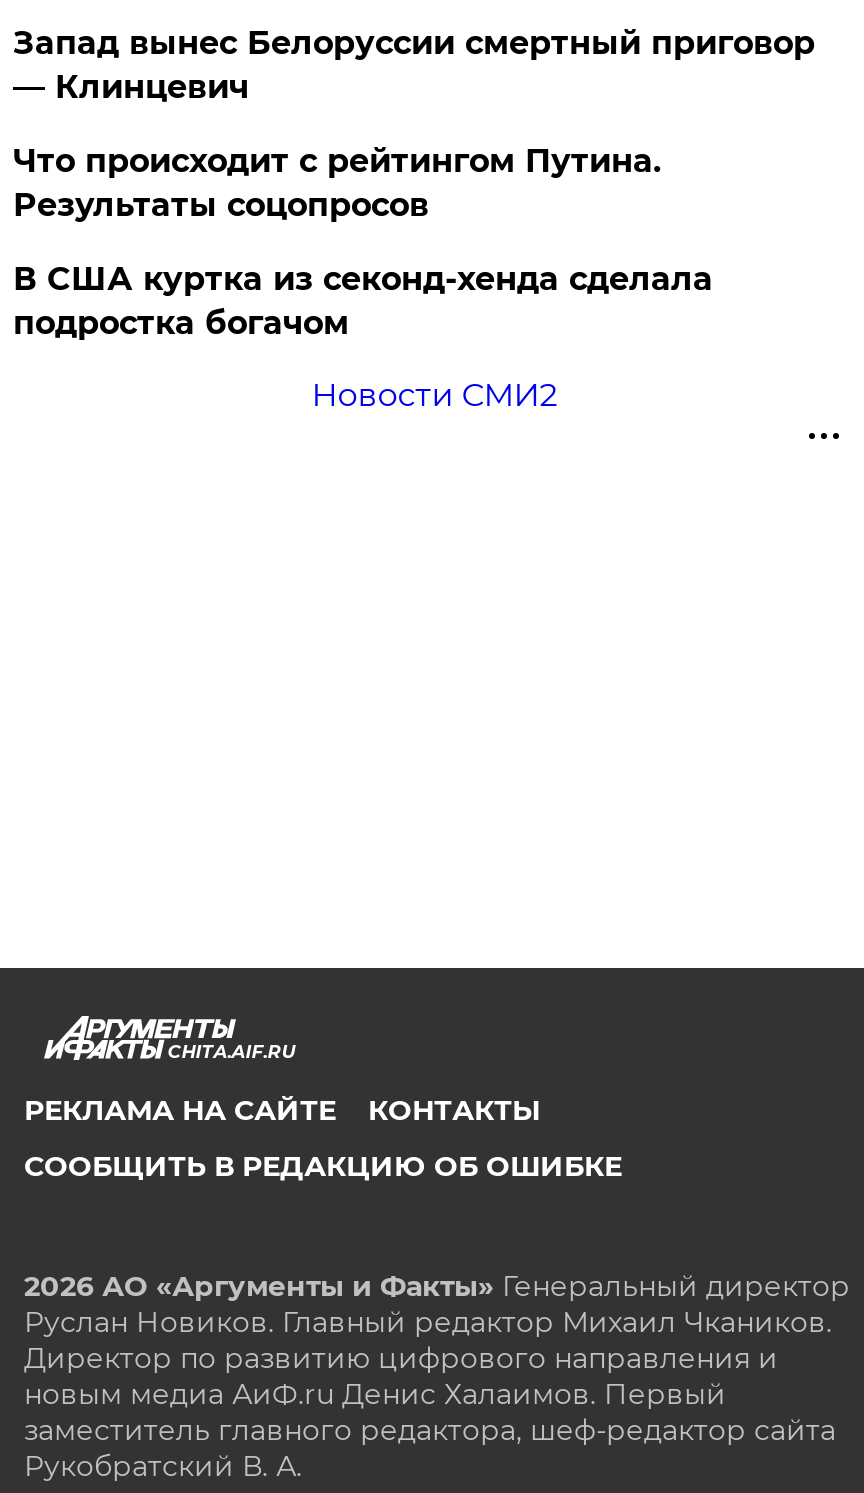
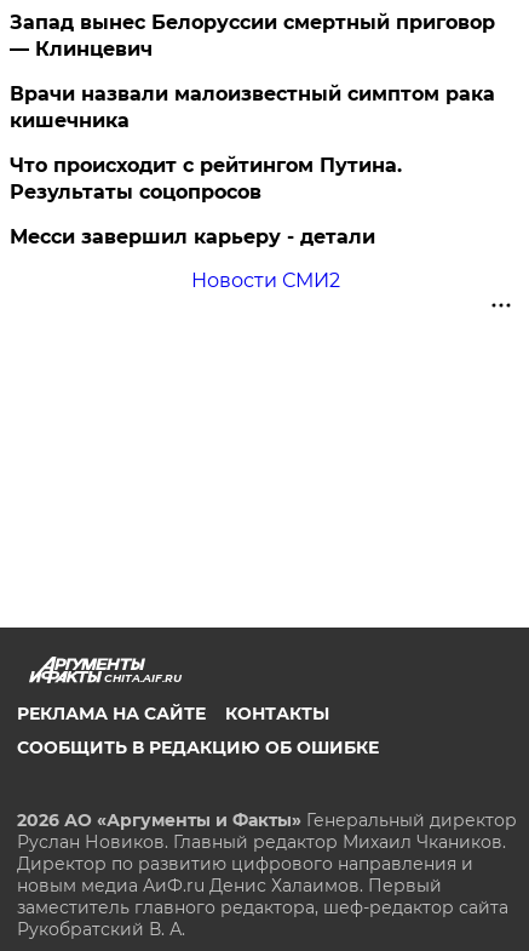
+ Врачи назвали малоизвестный симптом рака
+ кишечника

moved down: Что происходит с рейтингом Путина. | Результаты соцопросов

- В США куртка из секонд-хенда сделала
- подростка богачом
+ Месси завершил карьеру - детали
